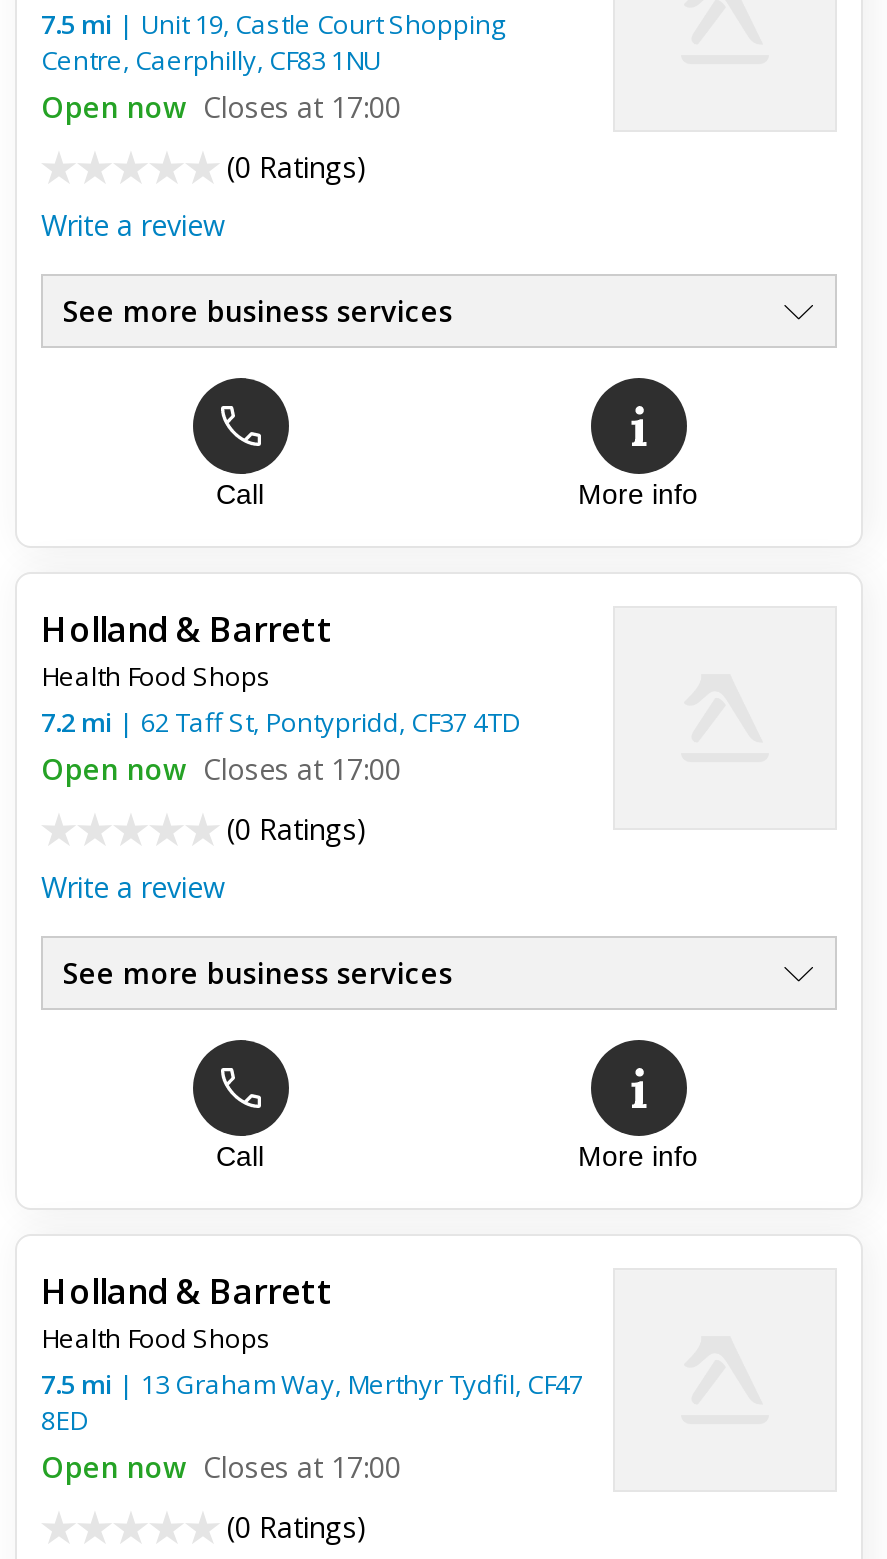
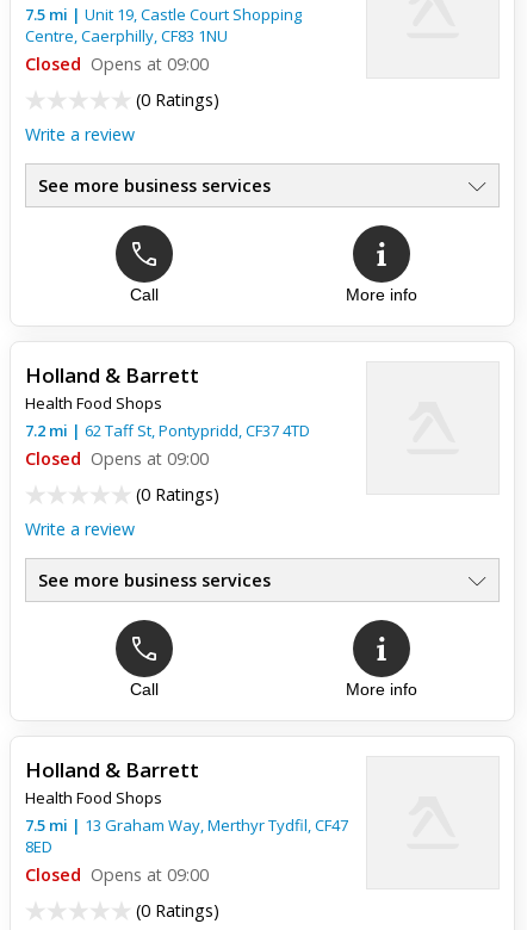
- Open now Closes at 17:00
+ Closed Opens at 09:00

- Open now Closes at 17:00
+ Closed Opens at 09:00

- Open now Closes at 17:00
+ Closed Opens at 09:00
